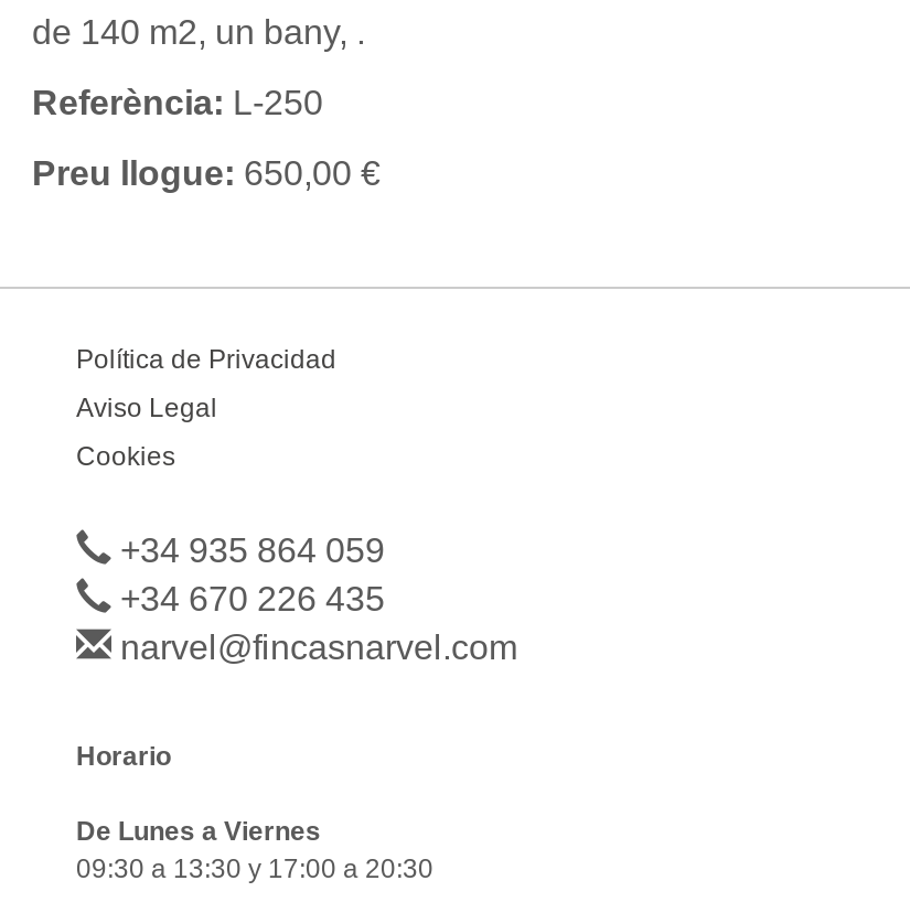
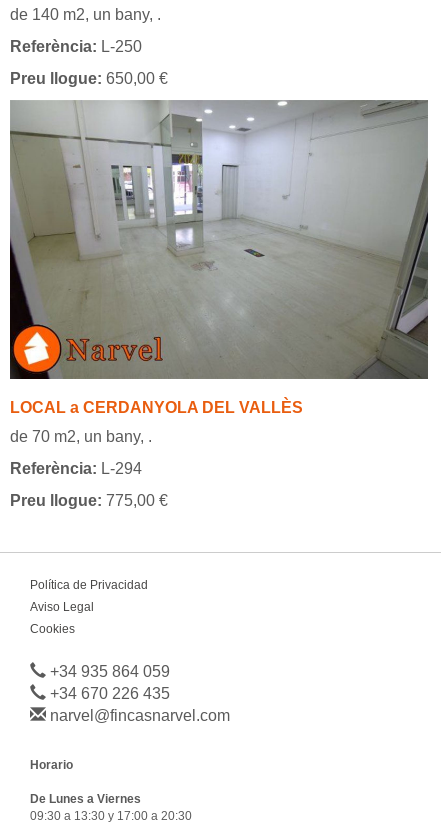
+ [image]
+ LOCAL a CERDANYOLA DEL VALLÈS
+ de 70 m2, un bany, .
+ Referència: L-294
+ Preu llogue: 775,00 €
